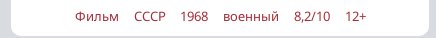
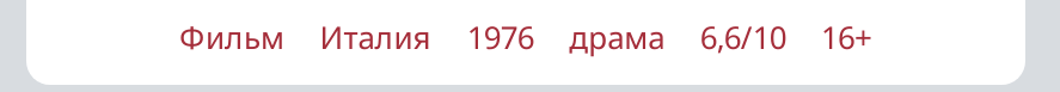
- СССР
- 1968
- военный
- 8,2/10
- 12+
+ Италия
+ 1976
+ драма
+ 6,6/10
+ 16+
